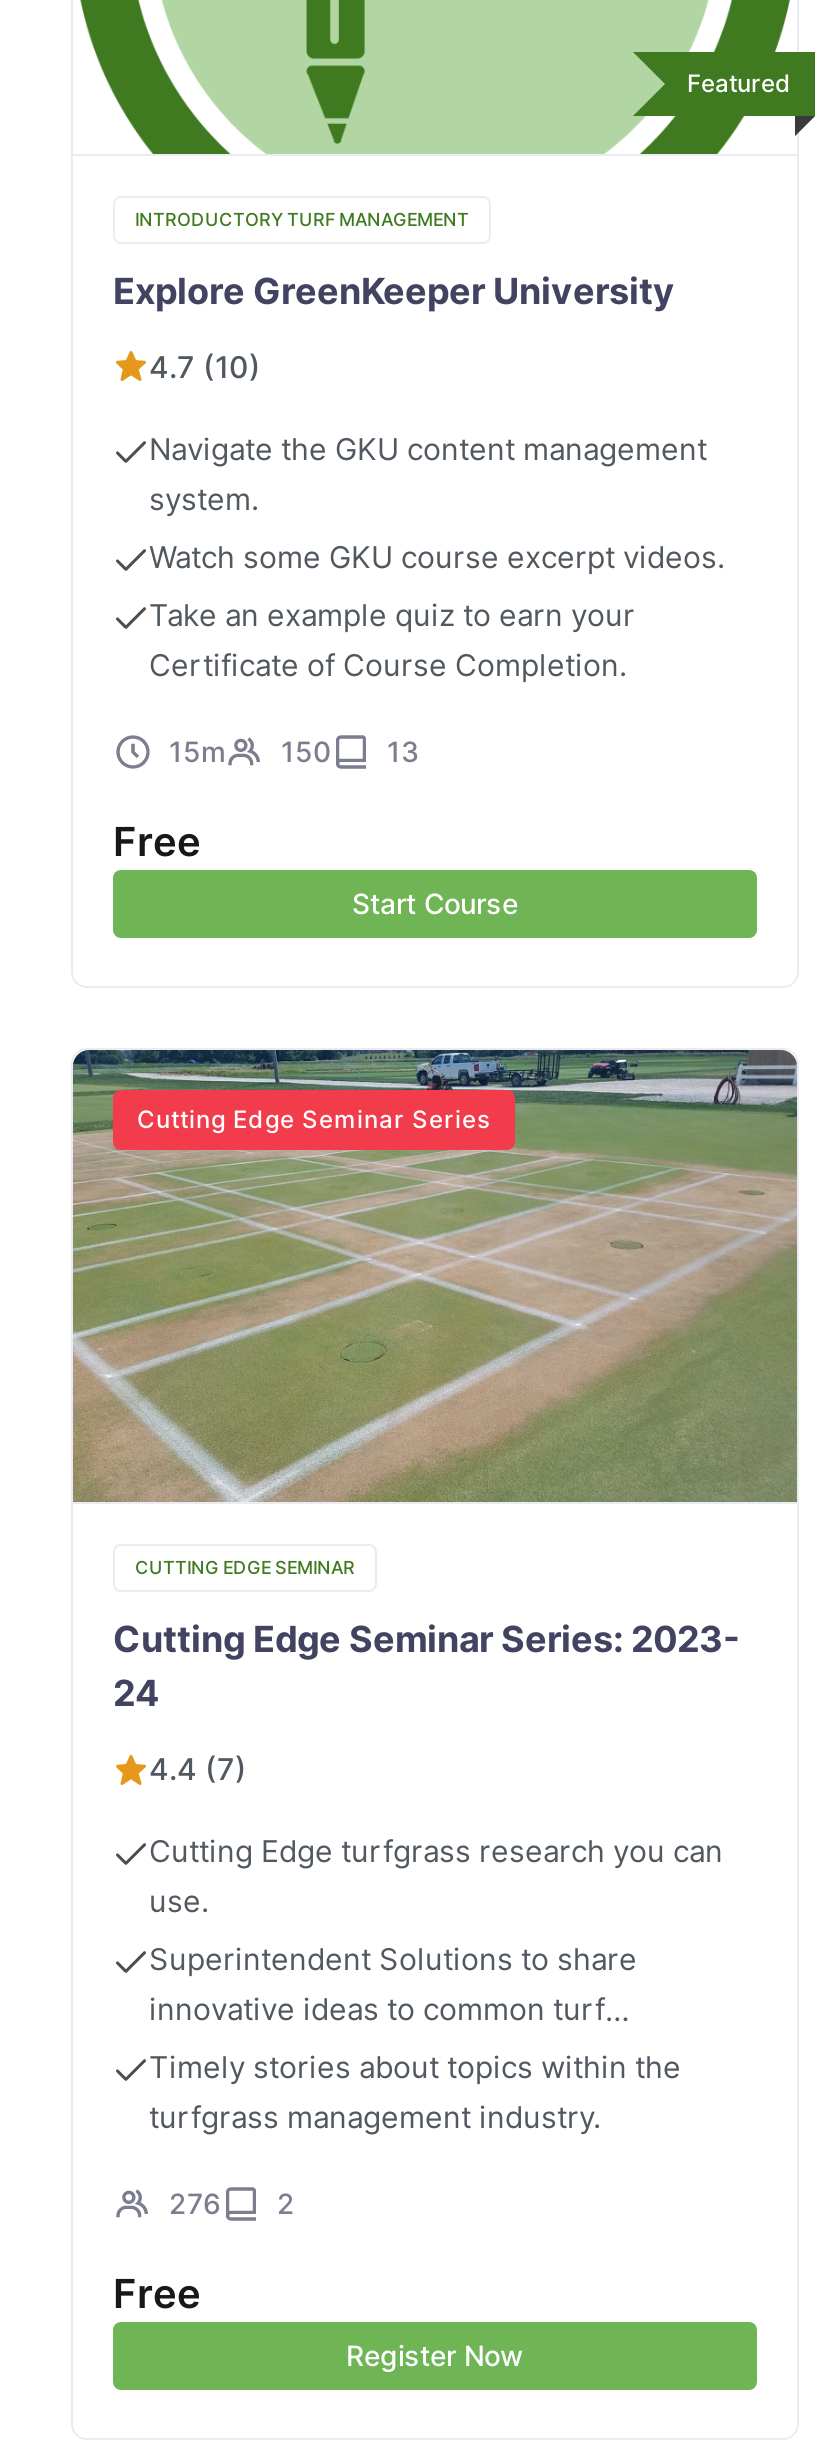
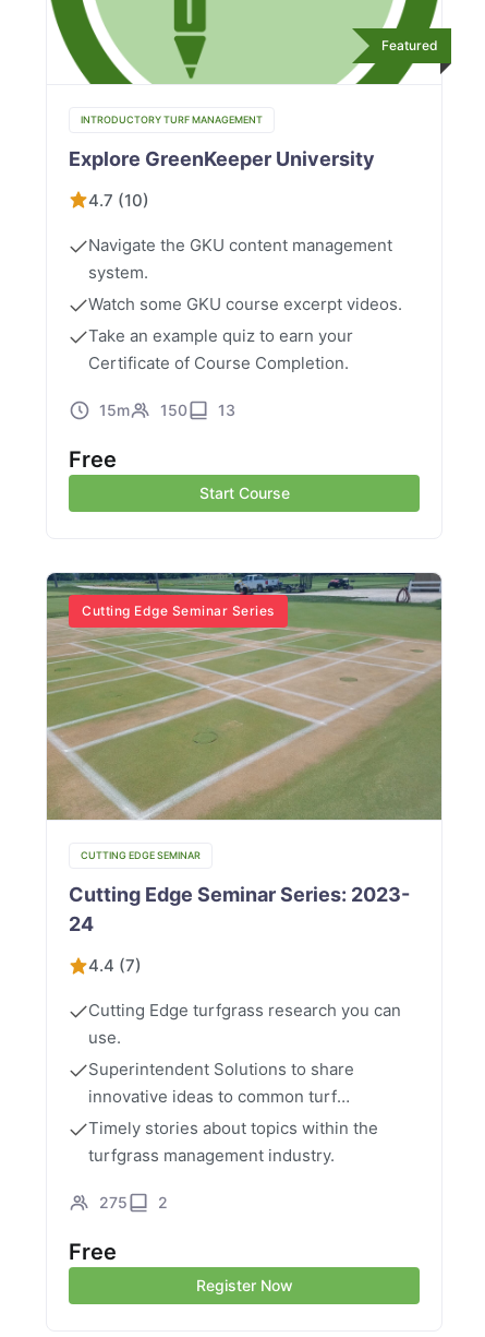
- 276 2
+ 275 2
